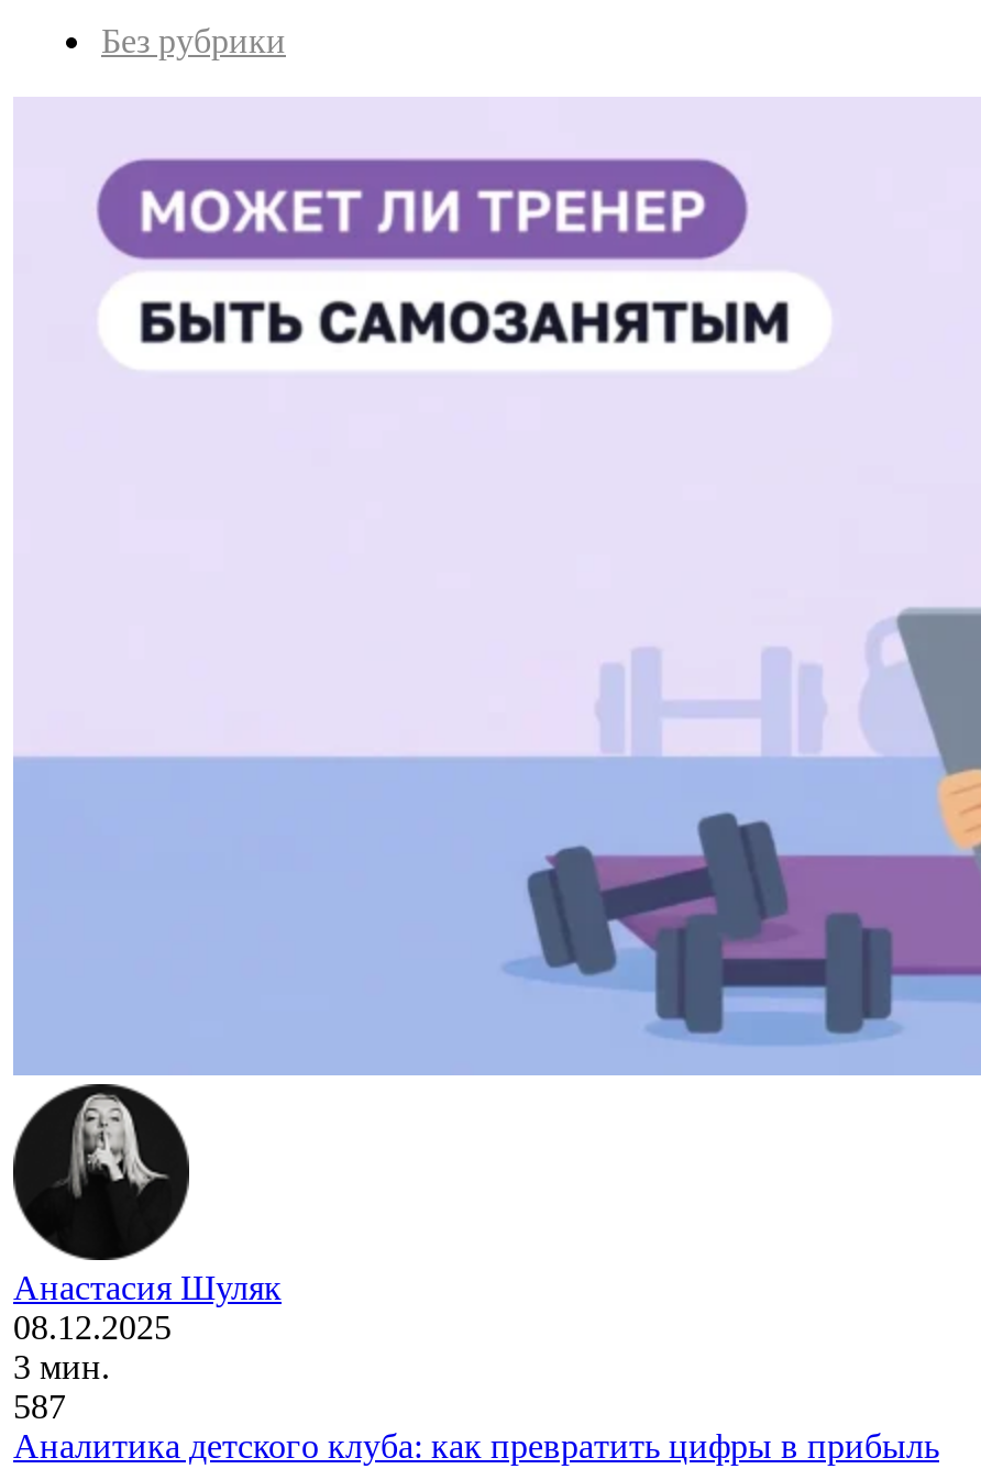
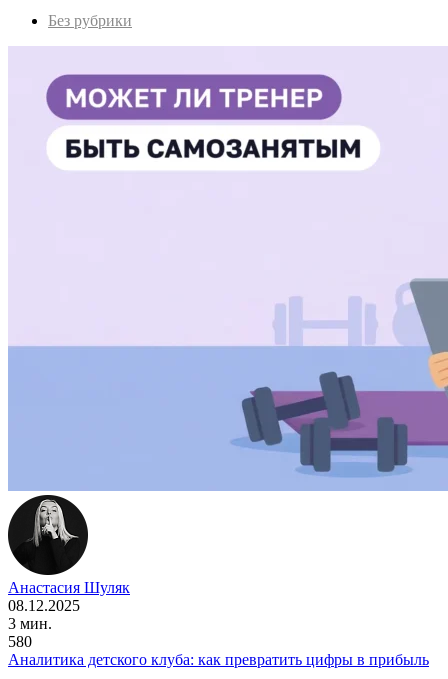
- 587
+ 580
